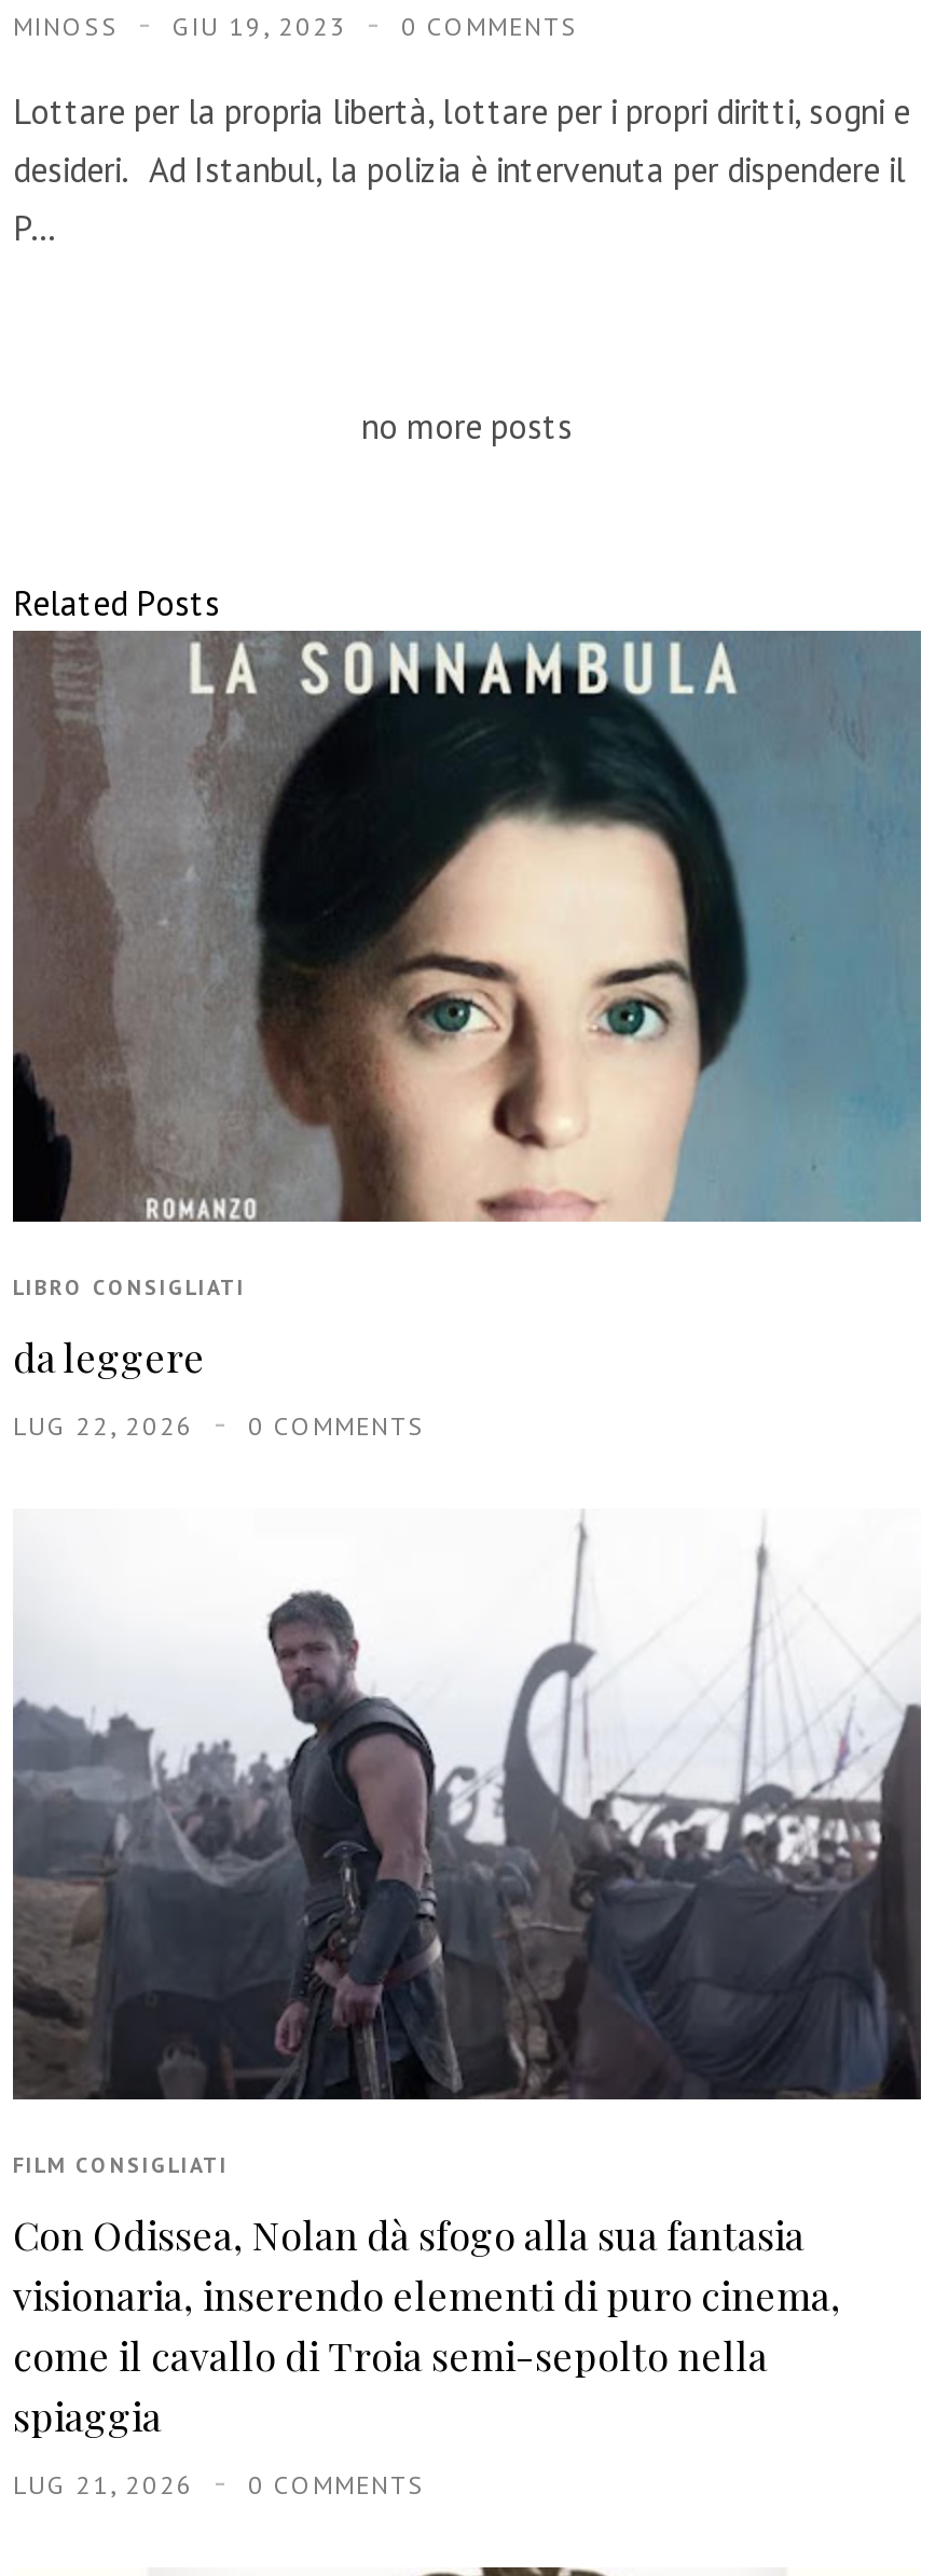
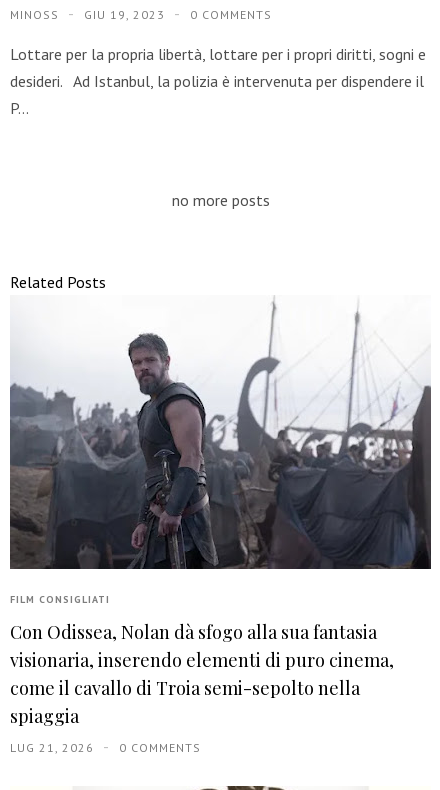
- [image]
- LIBRO CONSIGLIATI
- da leggere
- LUG 22, 2026
- 0 COMMENTS
